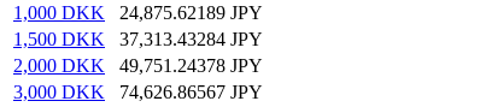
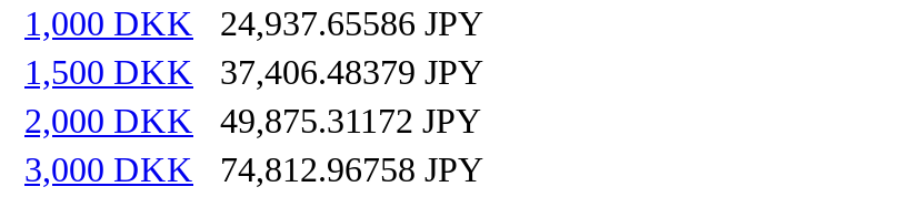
- 1,000 DKK 24,875.62189 JPY
+ 1,000 DKK 24,937.65586 JPY

- 1,500 DKK 37,313.43284 JPY
+ 1,500 DKK 37,406.48379 JPY

- 2,000 DKK 49,751.24378 JPY
+ 2,000 DKK 49,875.31172 JPY

- 3,000 DKK 74,626.86567 JPY
+ 3,000 DKK 74,812.96758 JPY
